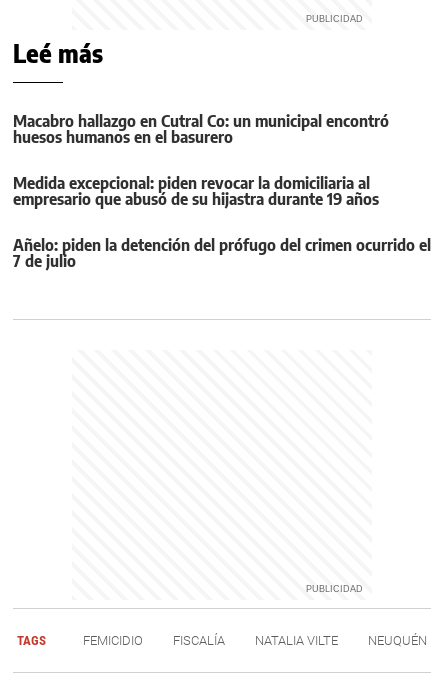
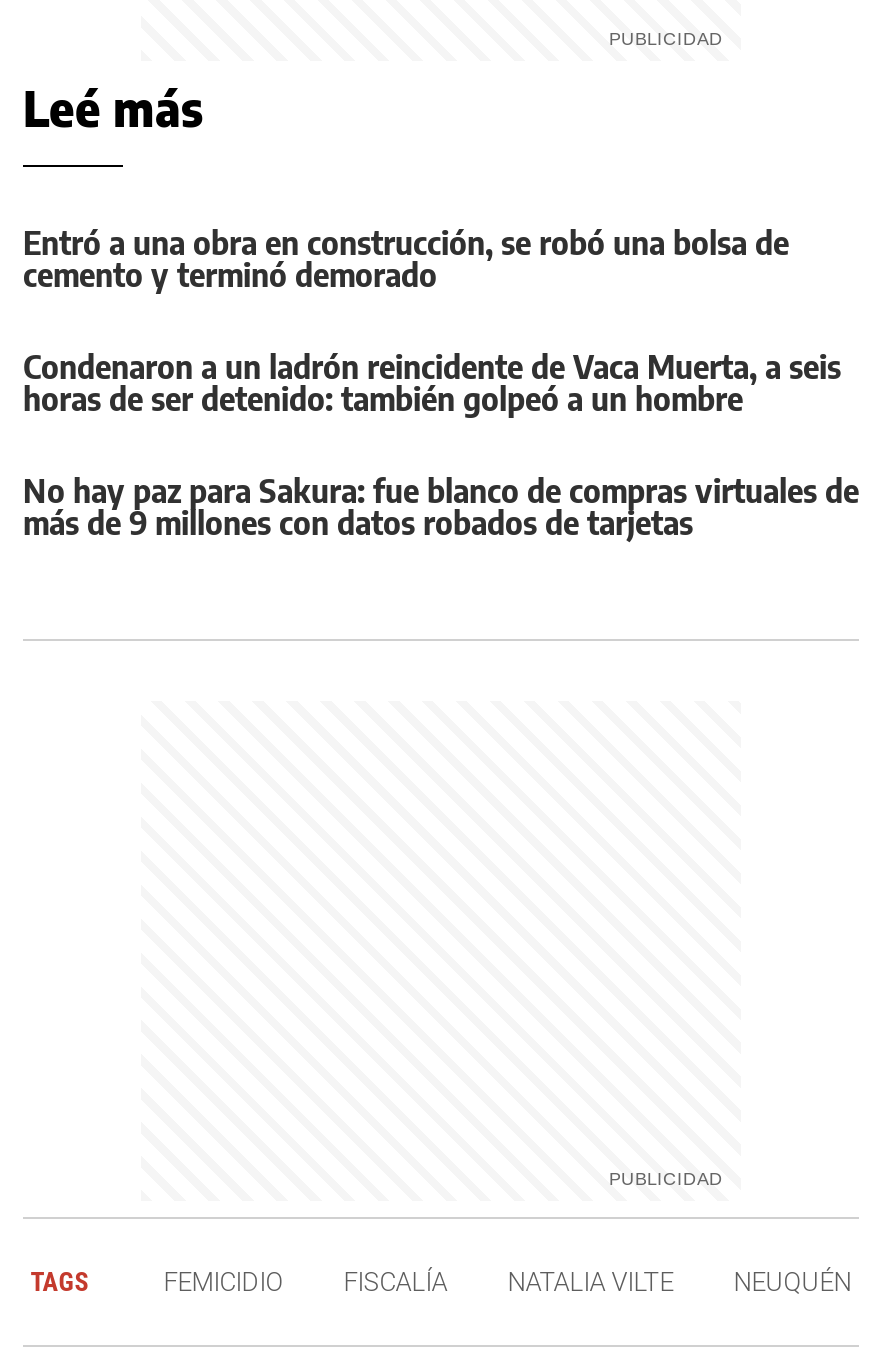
- Macabro hallazgo en Cutral Co: un municipal encontró
- huesos humanos en el basurero
+ Entró a una obra en construcción, se robó una bolsa de
+ cemento y terminó demorado

- Medida excepcional: piden revocar la domiciliaria al
- empresario que abusó de su hijastra durante 19 años
+ Condenaron a un ladrón reincidente de Vaca Muerta, a seis
+ horas de ser detenido: también golpeó a un hombre

- Añelo: piden la detención del prófugo del crimen ocurrido el
- 7 de julio
+ No hay paz para Sakura: fue blanco de compras virtuales de
+ más de 9 millones con datos robados de tarjetas
